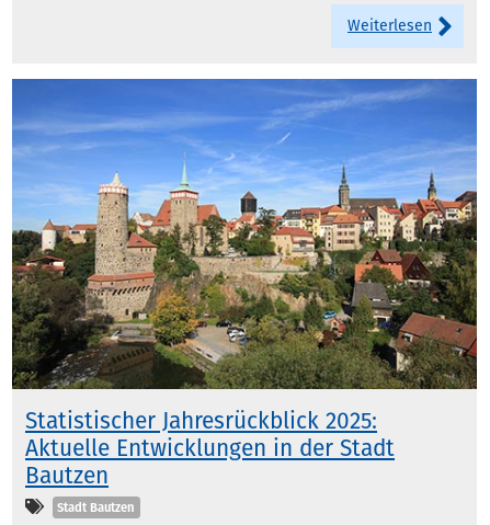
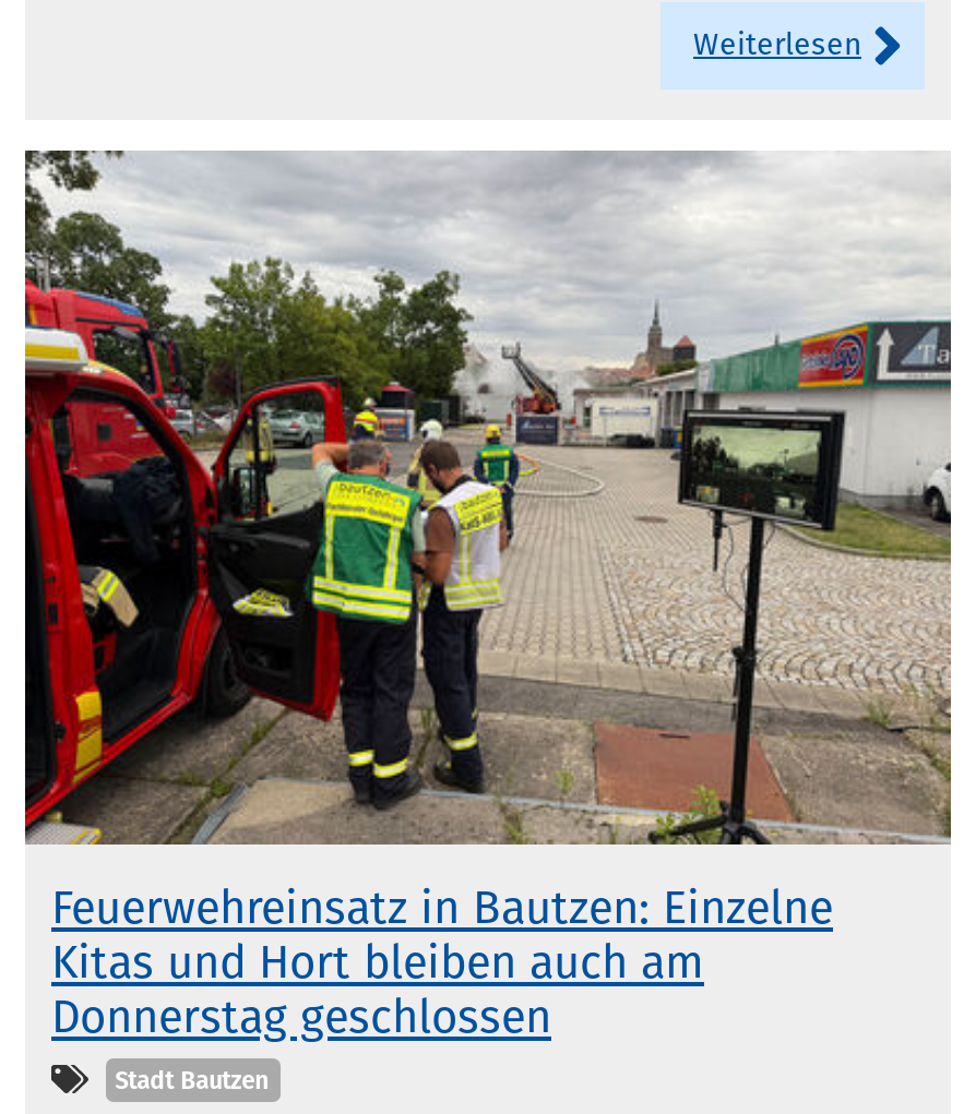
- [image]
- Statistischer Jahresrückblick 2025:
- Aktuelle Entwicklungen in der Stadt
- Bautzen
+ [image]
+ Feuerwehreinsatz in Bautzen: Einzelne
+ Kitas und Hort bleiben auch am
+ Donnerstag geschlossen
